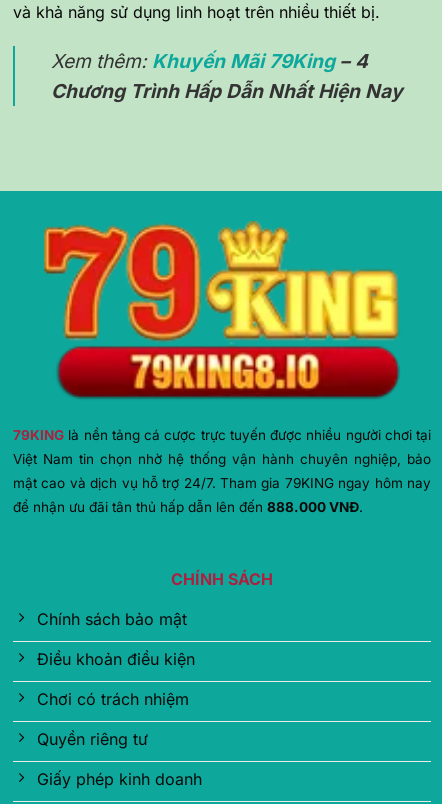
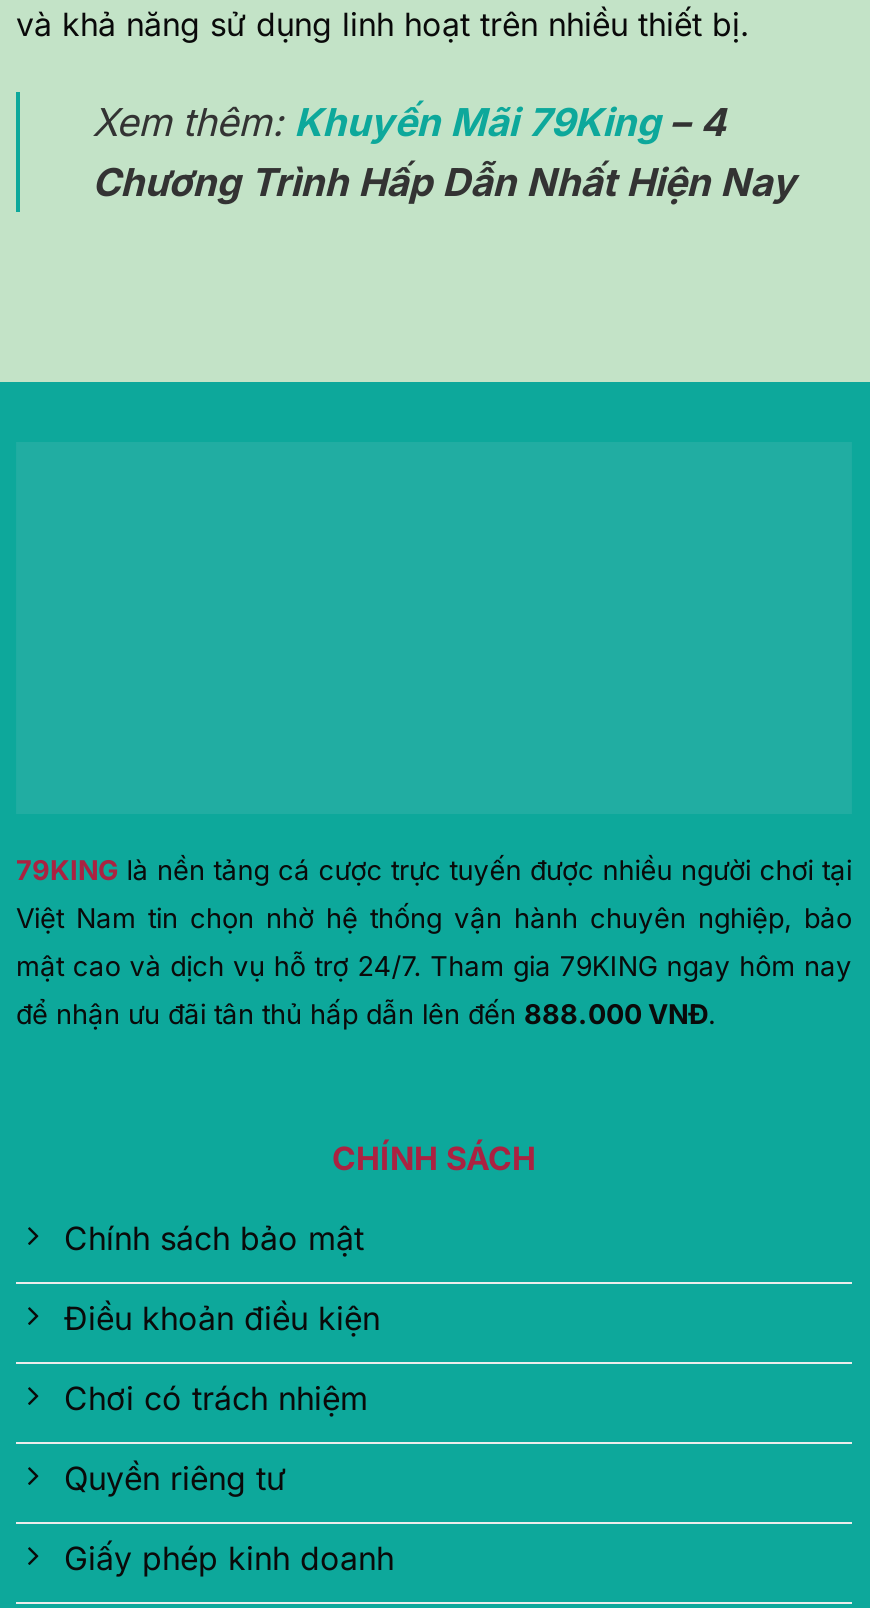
- [image]
